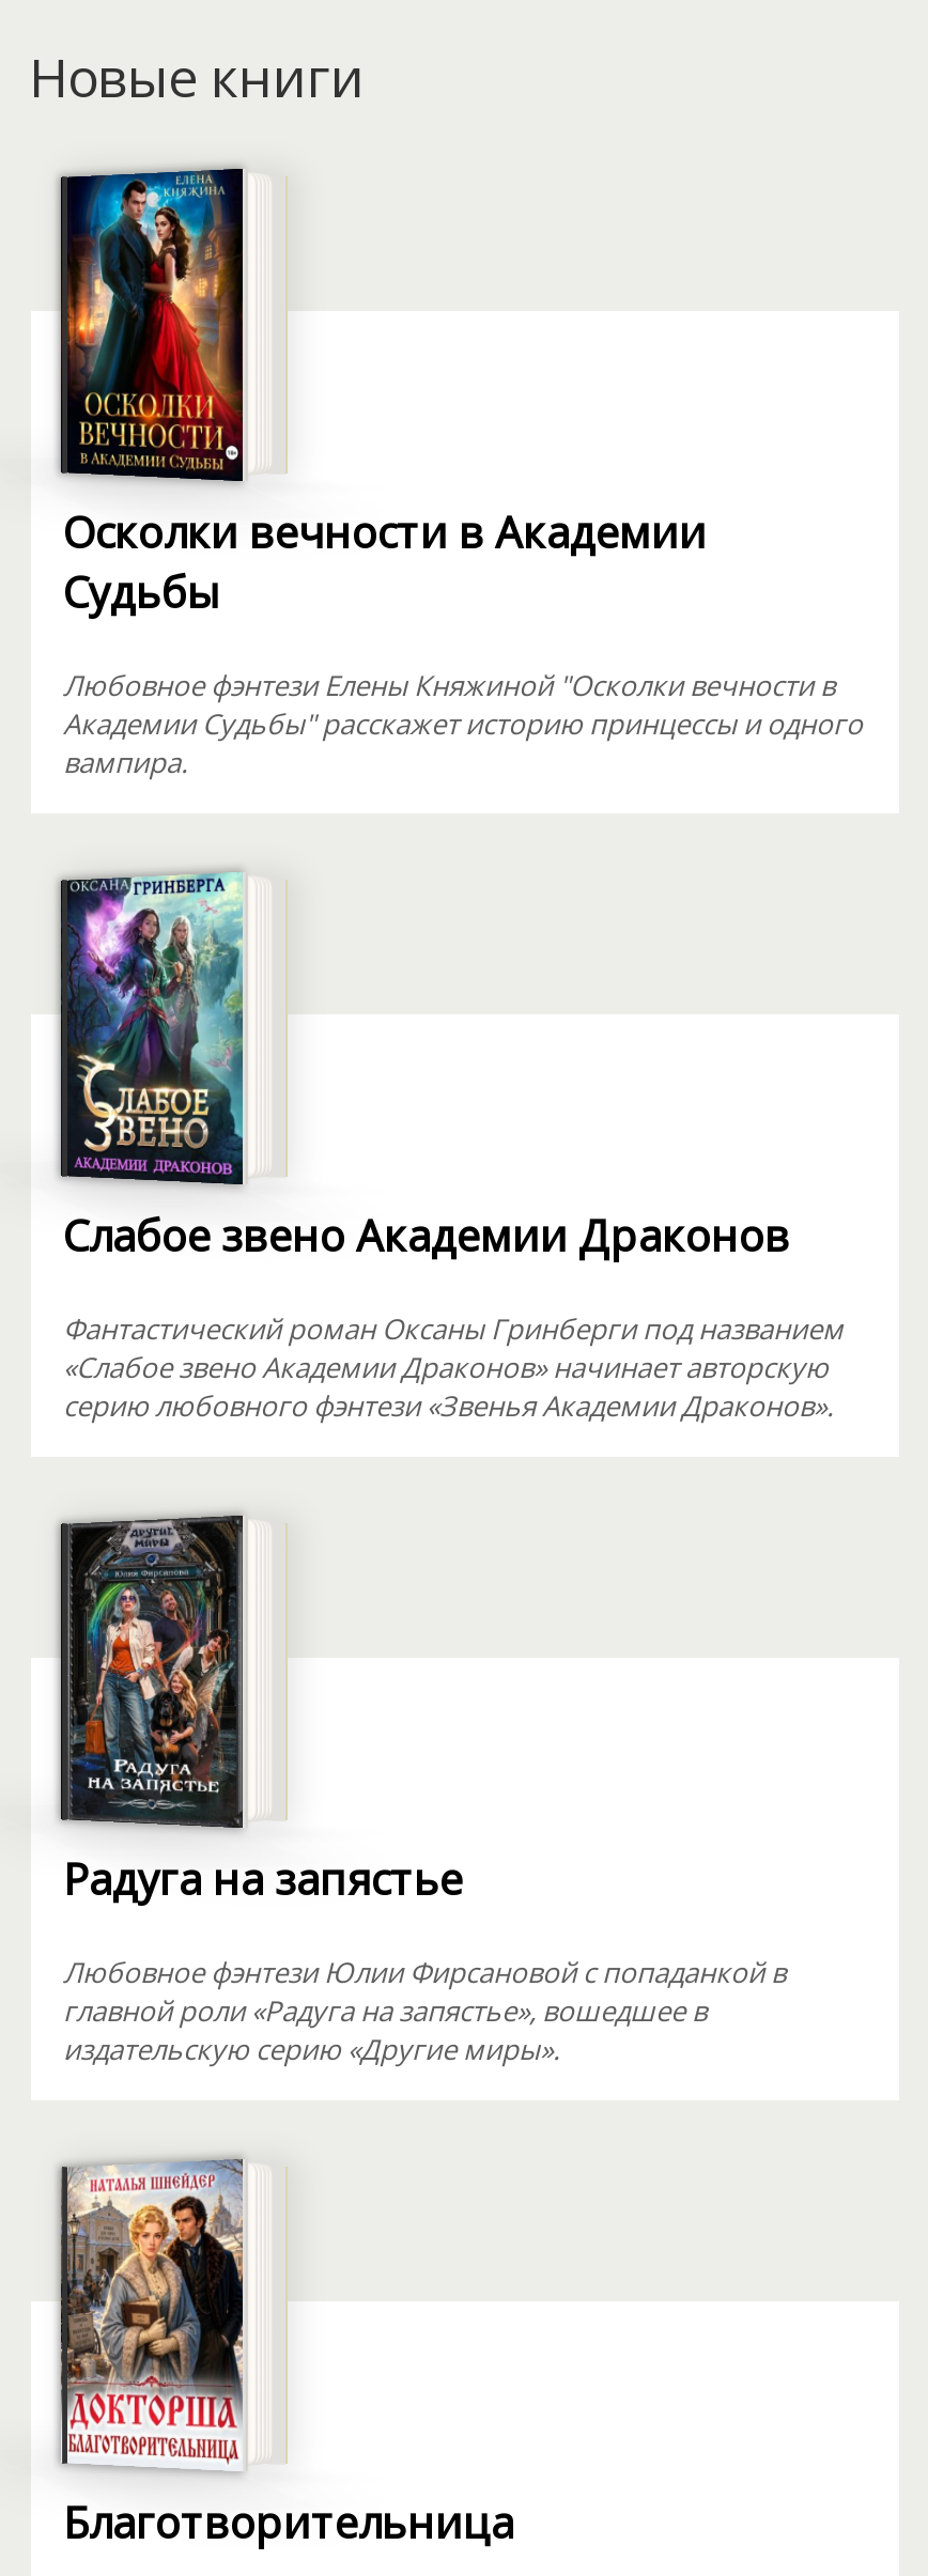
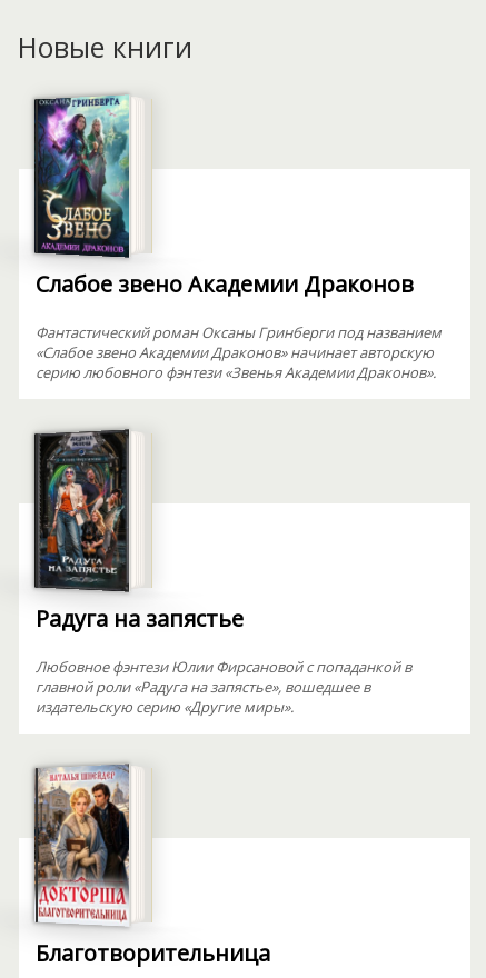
- [image]
- Осколки вечности в Академии
- Судьбы
- Любовное фэнтези Елены Княжиной "Осколки вечности в
- Академии Судьбы" расскажет историю принцессы и одного
- вампира.
